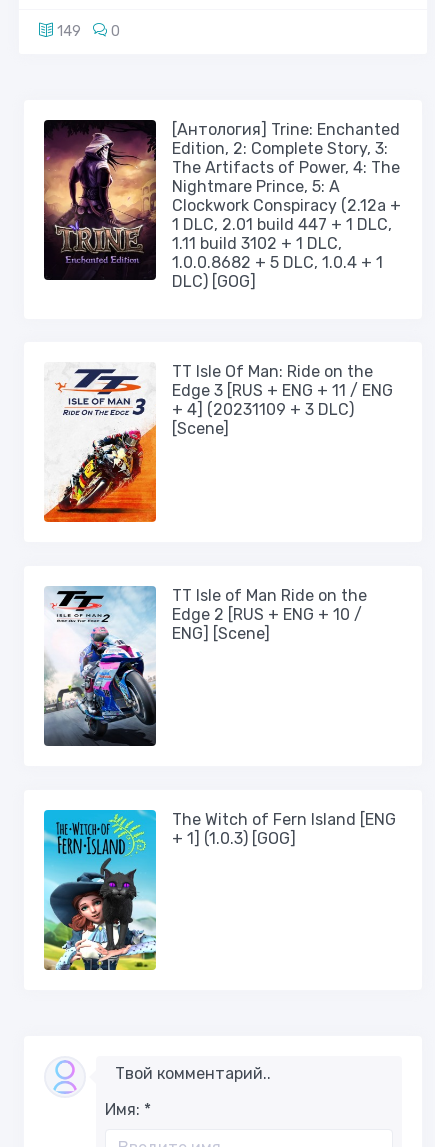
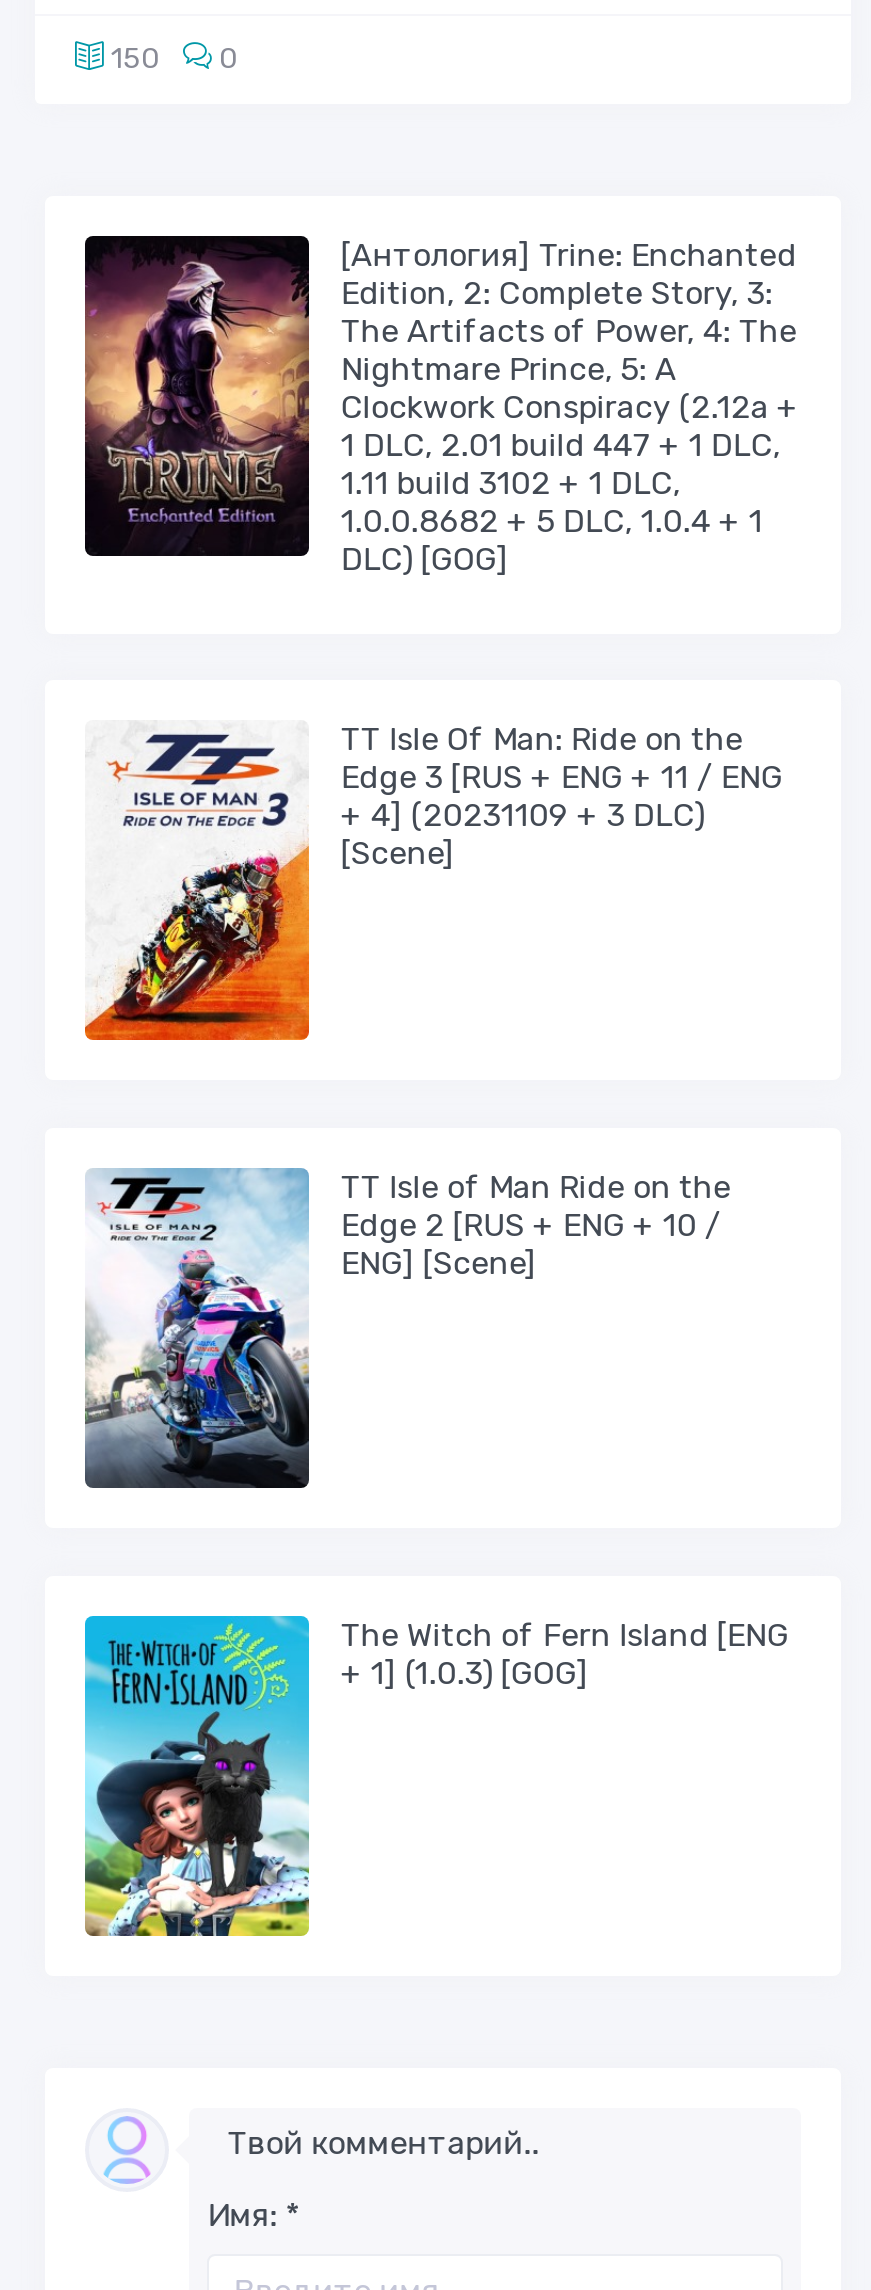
- 149 0
+ 150 0
